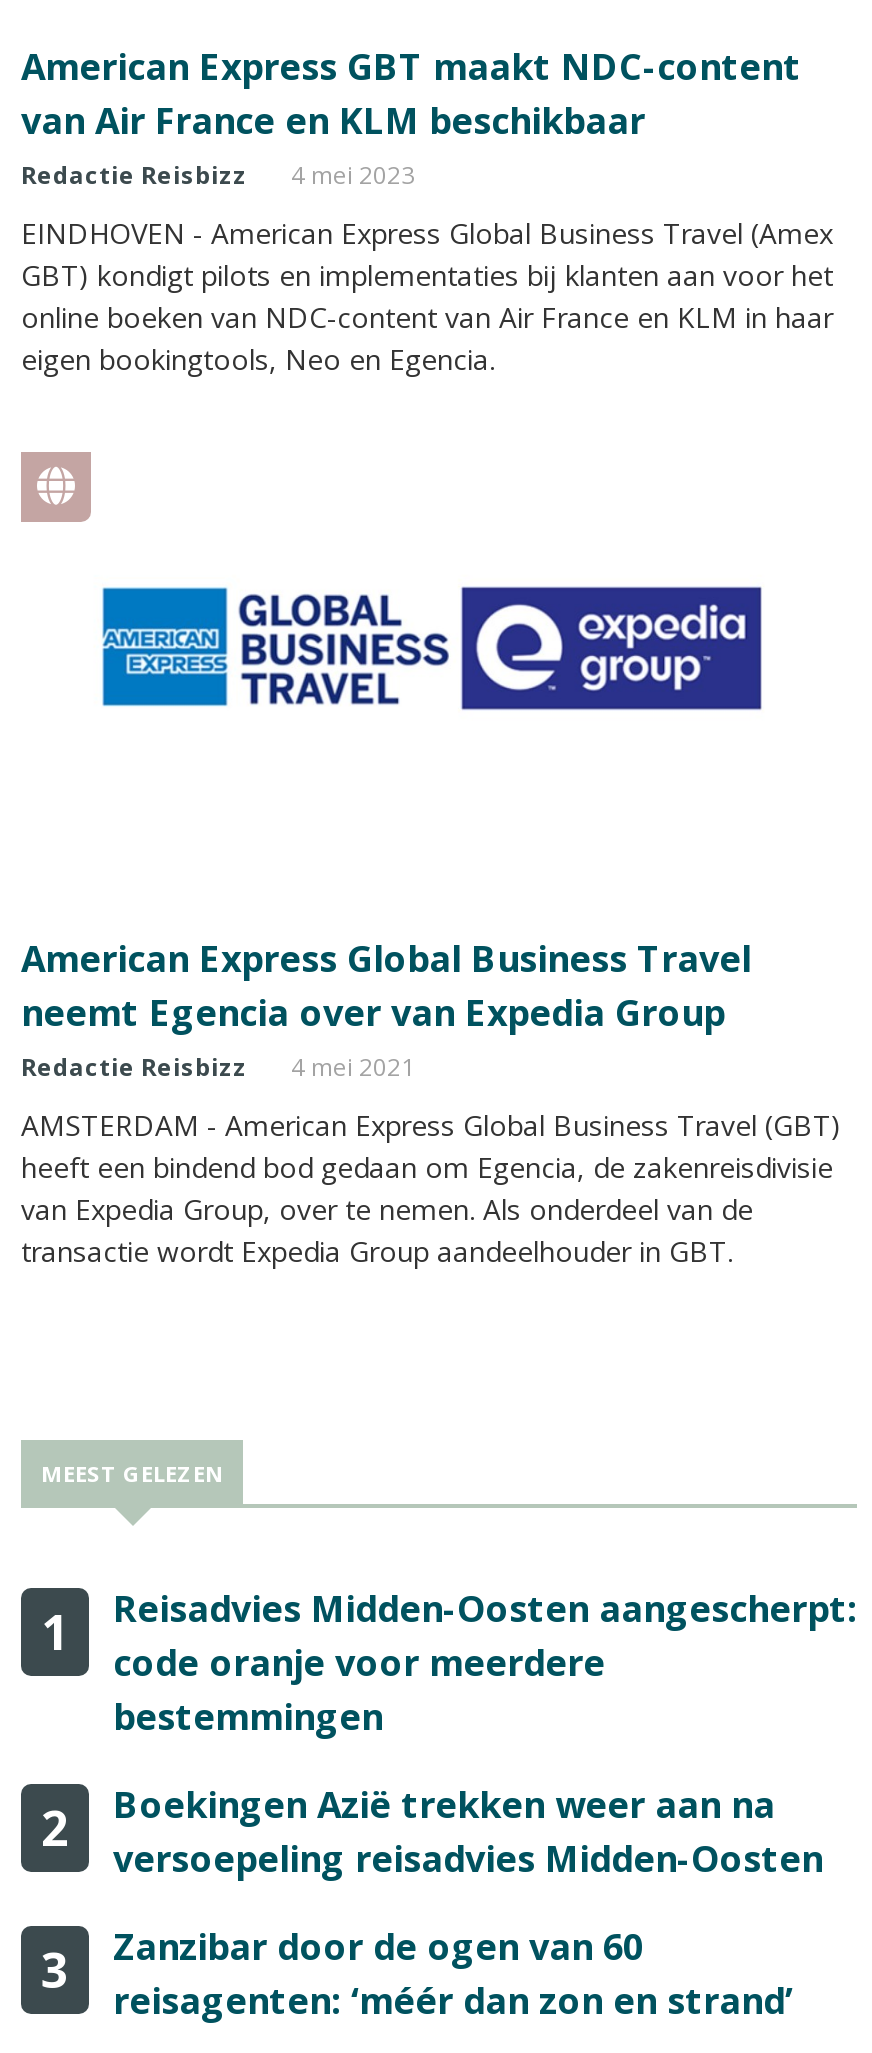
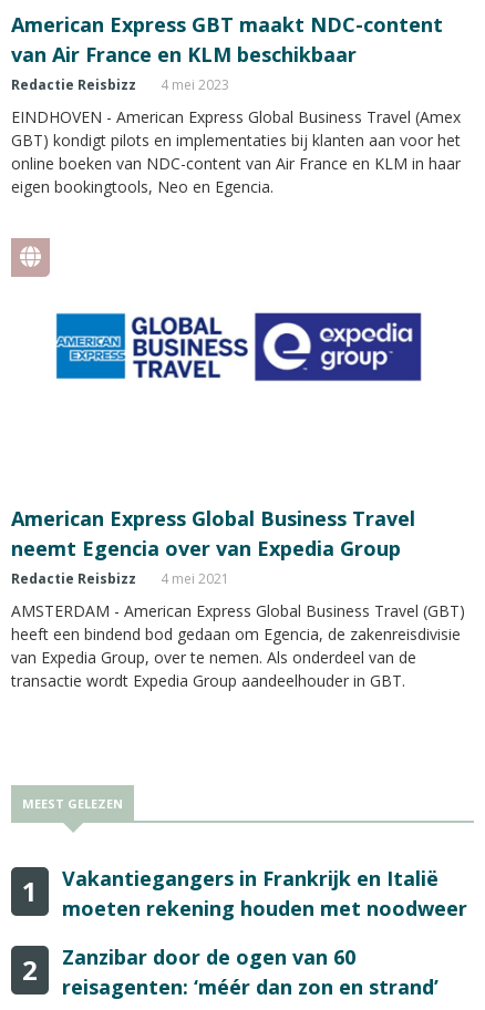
- Reisadvies Midden-Oosten aangescherpt:
- code oranje voor meerdere
- bestemmingen
+ Vakantiegangers in Frankrijk en Italië
+ moeten rekening houden met noodweer

- Boekingen Azië trekken weer aan na
- versoepeling reisadvies Midden-Oosten
- 3
